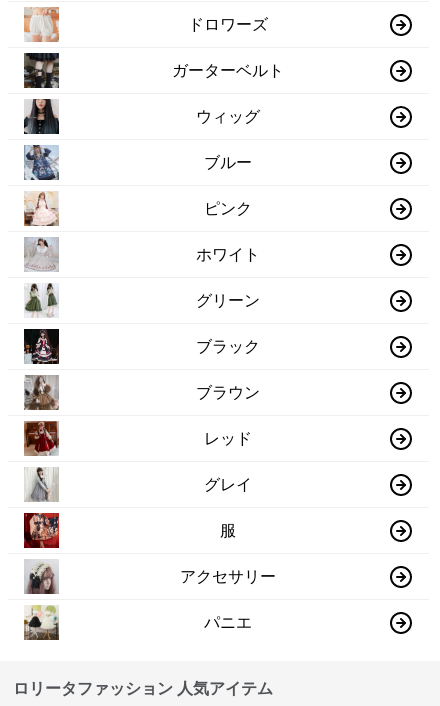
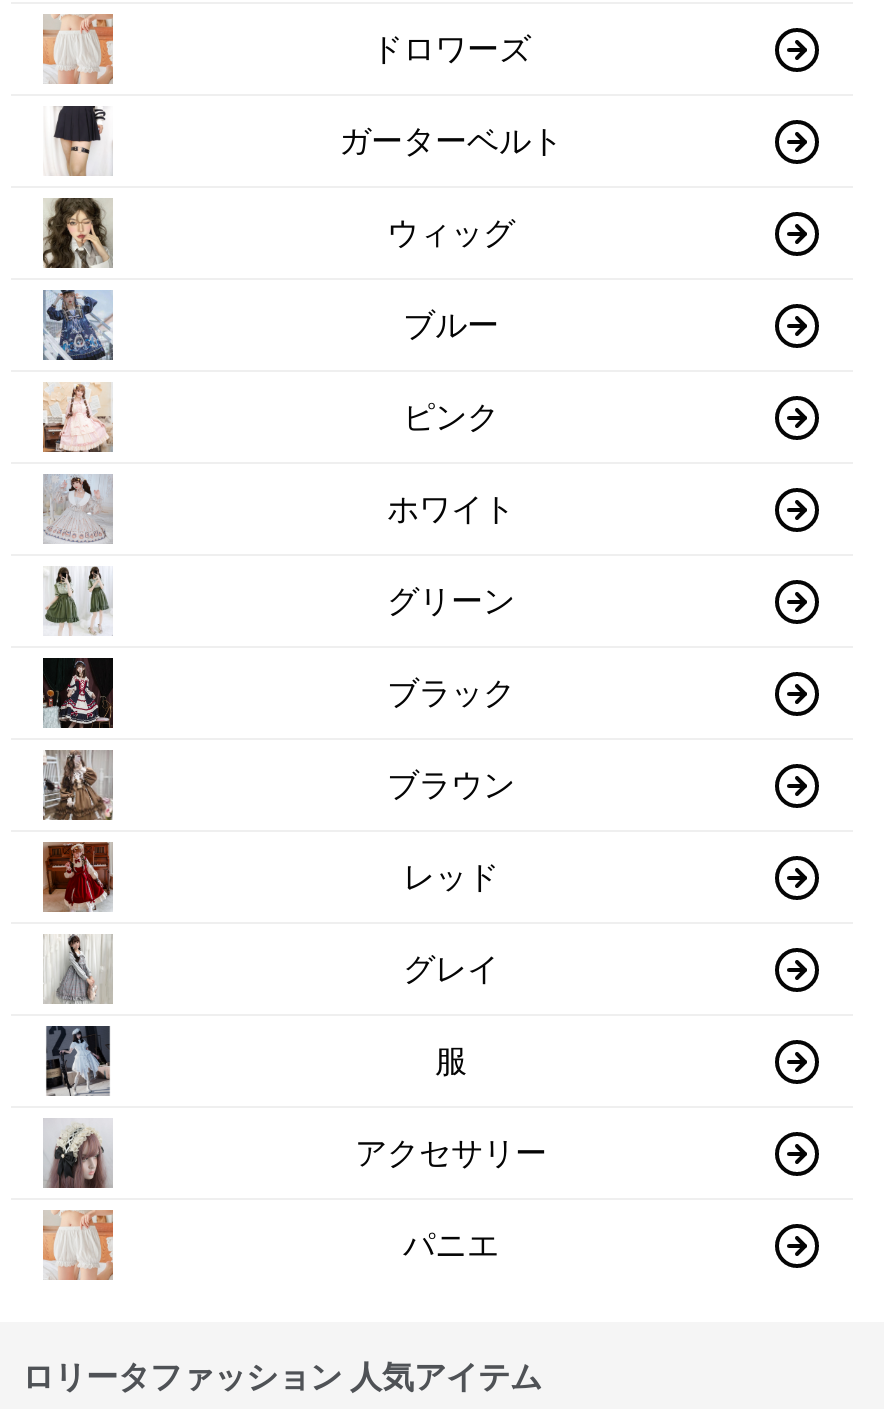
- [image]
+ [image]

- [image]
+ [image]

- [image]
+ [image]

- [image]
+ [image]
